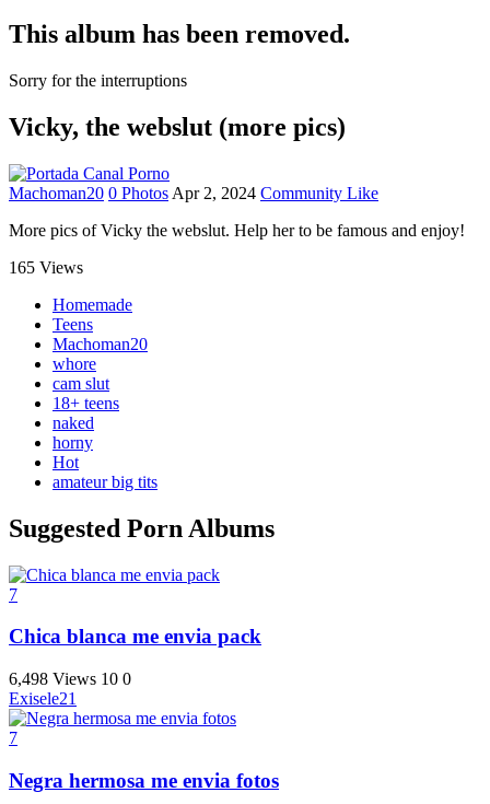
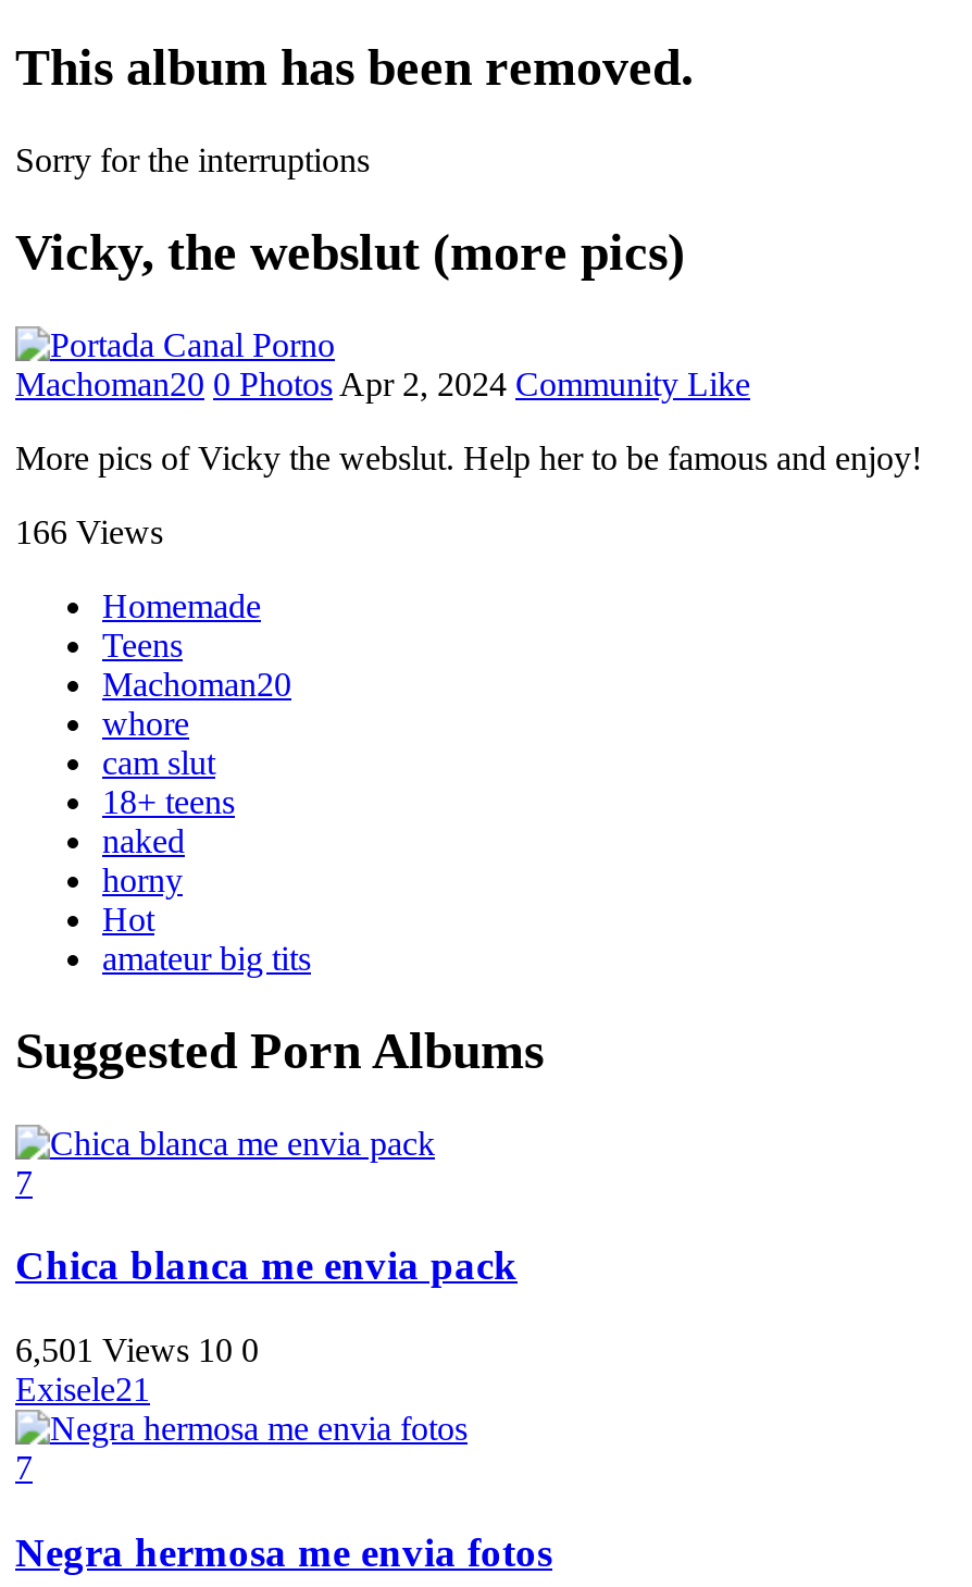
- 165 Views
+ 166 Views

- 6,498 Views 10 0
+ 6,501 Views 10 0
